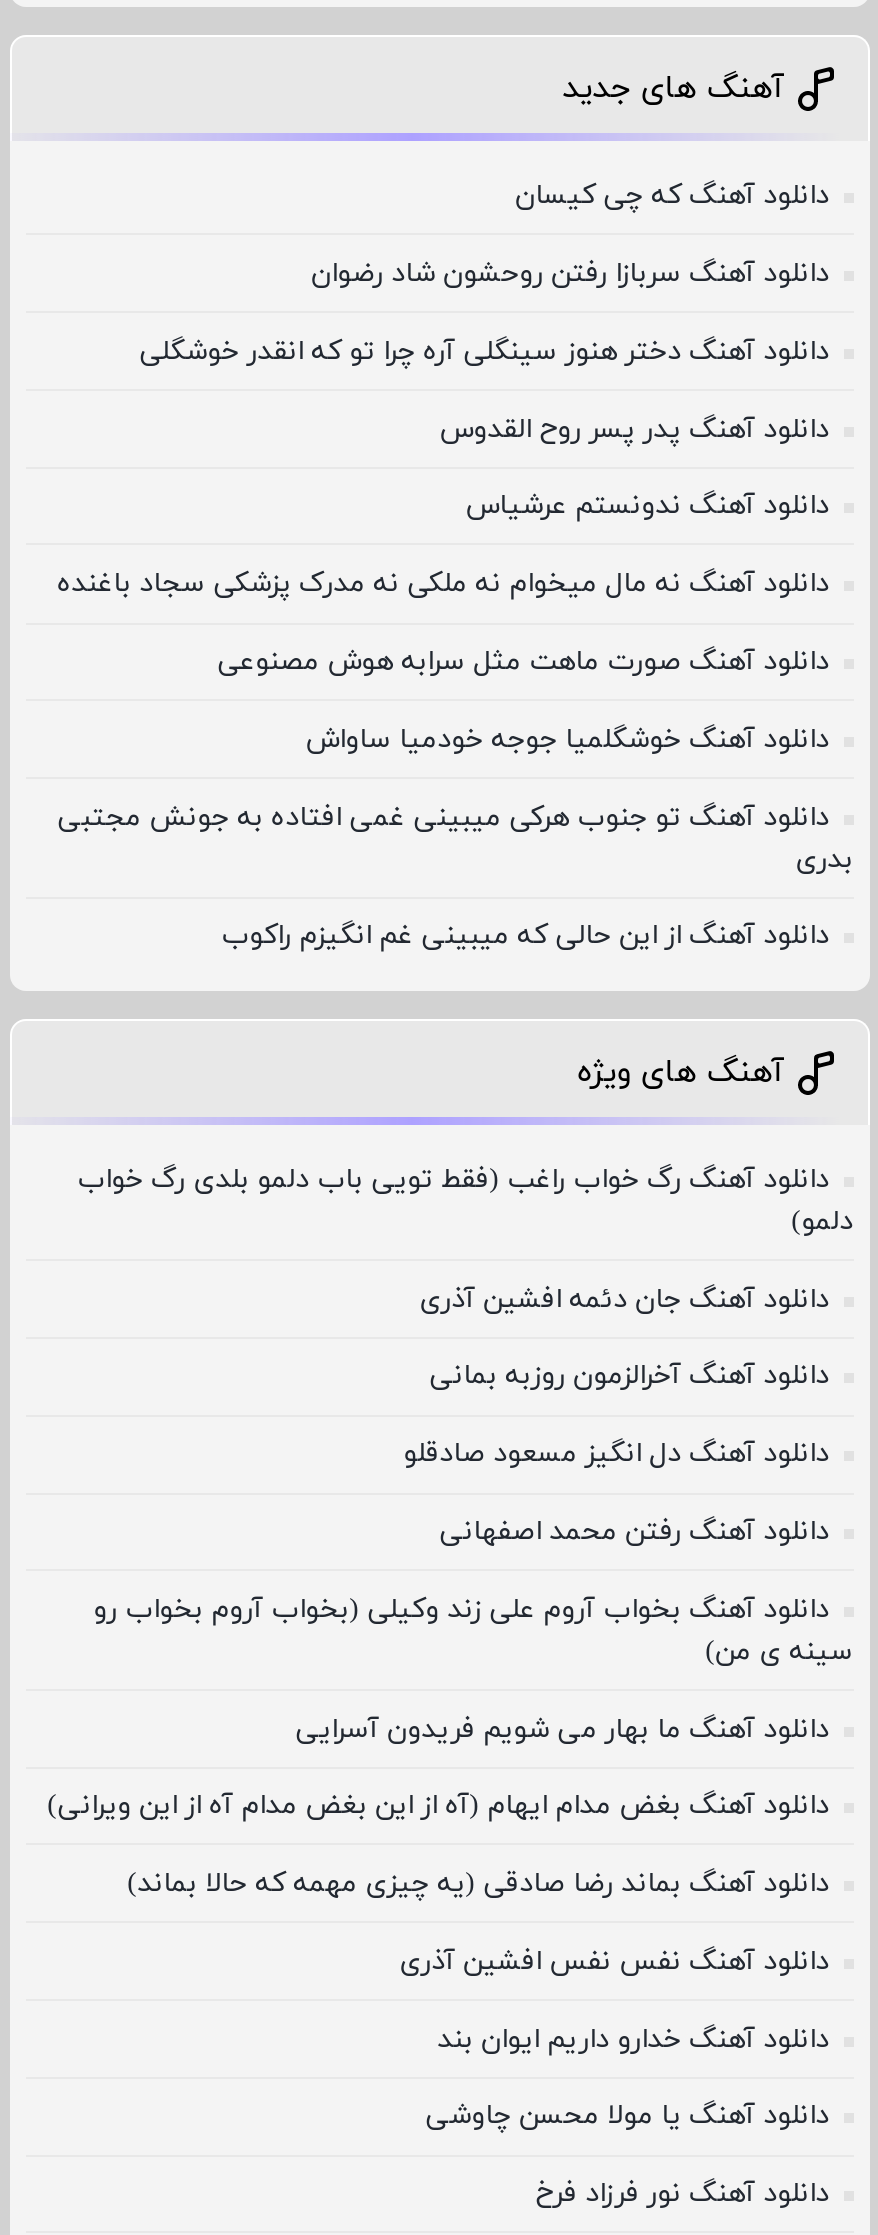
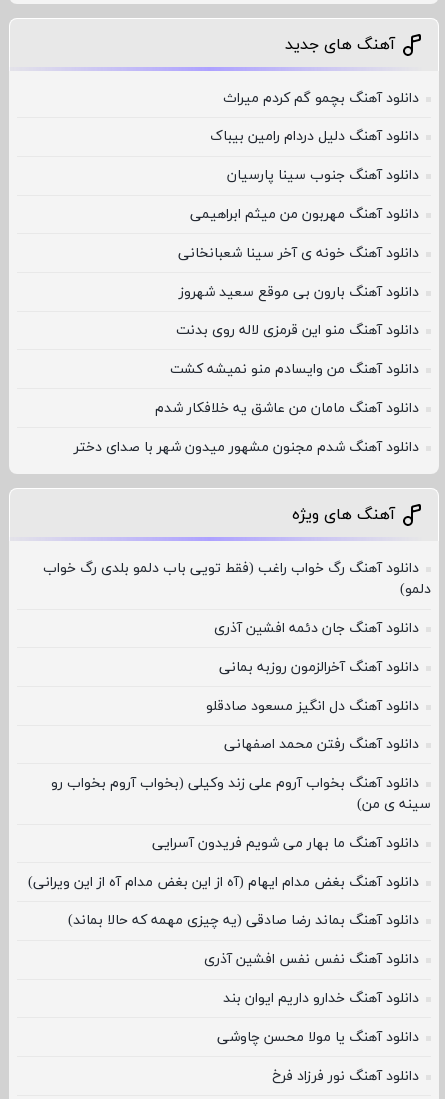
- دانلود آهنگ که چی کیسان
+ دانلود آهنگ بچمو گم کردم میراث

- دانلود آهنگ سربازا رفتن روحشون شاد رضوان
+ دانلود آهنگ دلیل دردام رامین بیباک

- دانلود آهنگ دختر هنوز سینگلی آره چرا تو که انقدر خوشگلی
+ دانلود آهنگ جنوب سینا پارسیان

- دانلود آهنگ پدر پسر روح القدوس
+ دانلود آهنگ مهربون من میثم ابراهیمی

- دانلود آهنگ ندونستم عرشیاس
+ دانلود آهنگ خونه ی آخر سینا شعبانخانی

- دانلود آهنگ نه مال میخوام نه ملکی نه مدرک پزشکی سجاد باغنده
+ دانلود آهنگ بارون بی موقع سعید شهروز

- دانلود آهنگ صورت ماهت مثل سرابه هوش مصنوعی
+ دانلود آهنگ منو این قرمزی لاله روی بدنت

- دانلود آهنگ خوشگلمیا جوجه خودمیا ساواش
+ دانلود آهنگ من وایسادم منو نمیشه کشت

- دانلود آهنگ تو جنوب هرکی میبینی غمی افتاده به جونش مجتبی
- بدری
+ دانلود آهنگ مامان من عاشق یه خلافکار شدم

- دانلود آهنگ از این حالی که میبینی غم انگیزم راکوب
+ دانلود آهنگ شدم مجنون مشهور میدون شهر با صدای دختر
